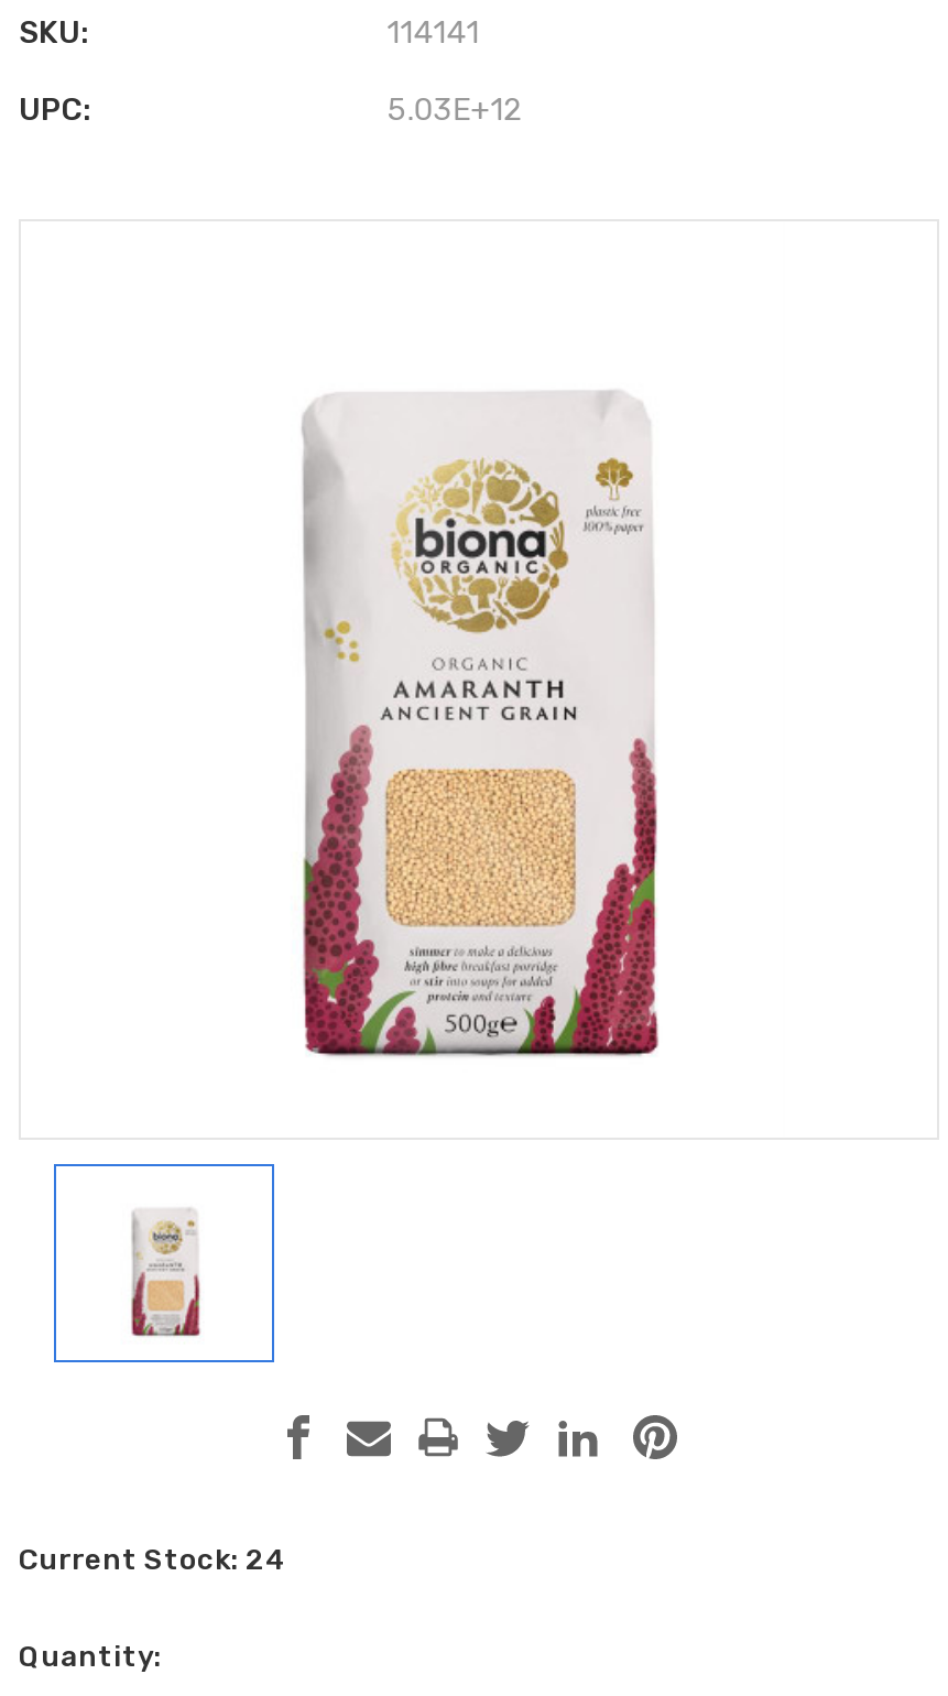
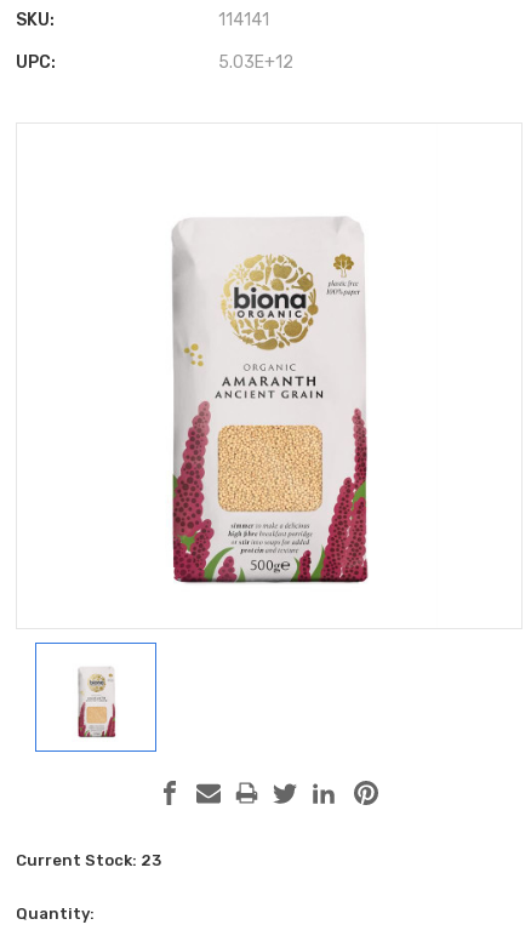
- Current Stock: 24
+ Current Stock: 23
